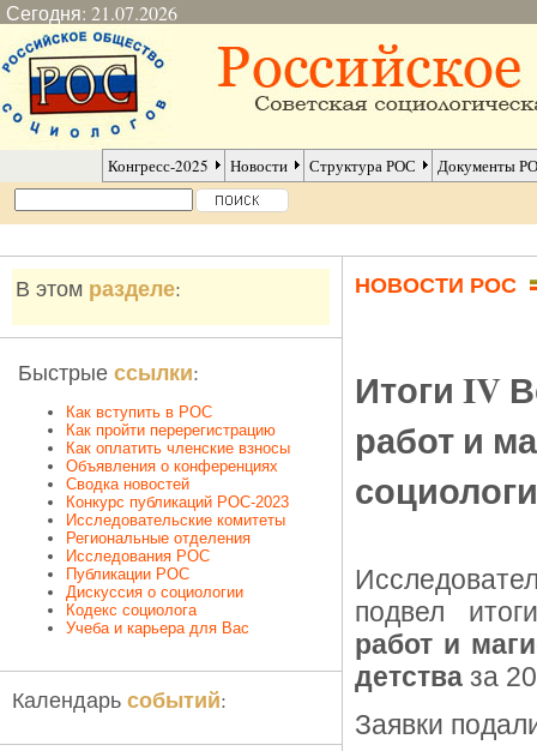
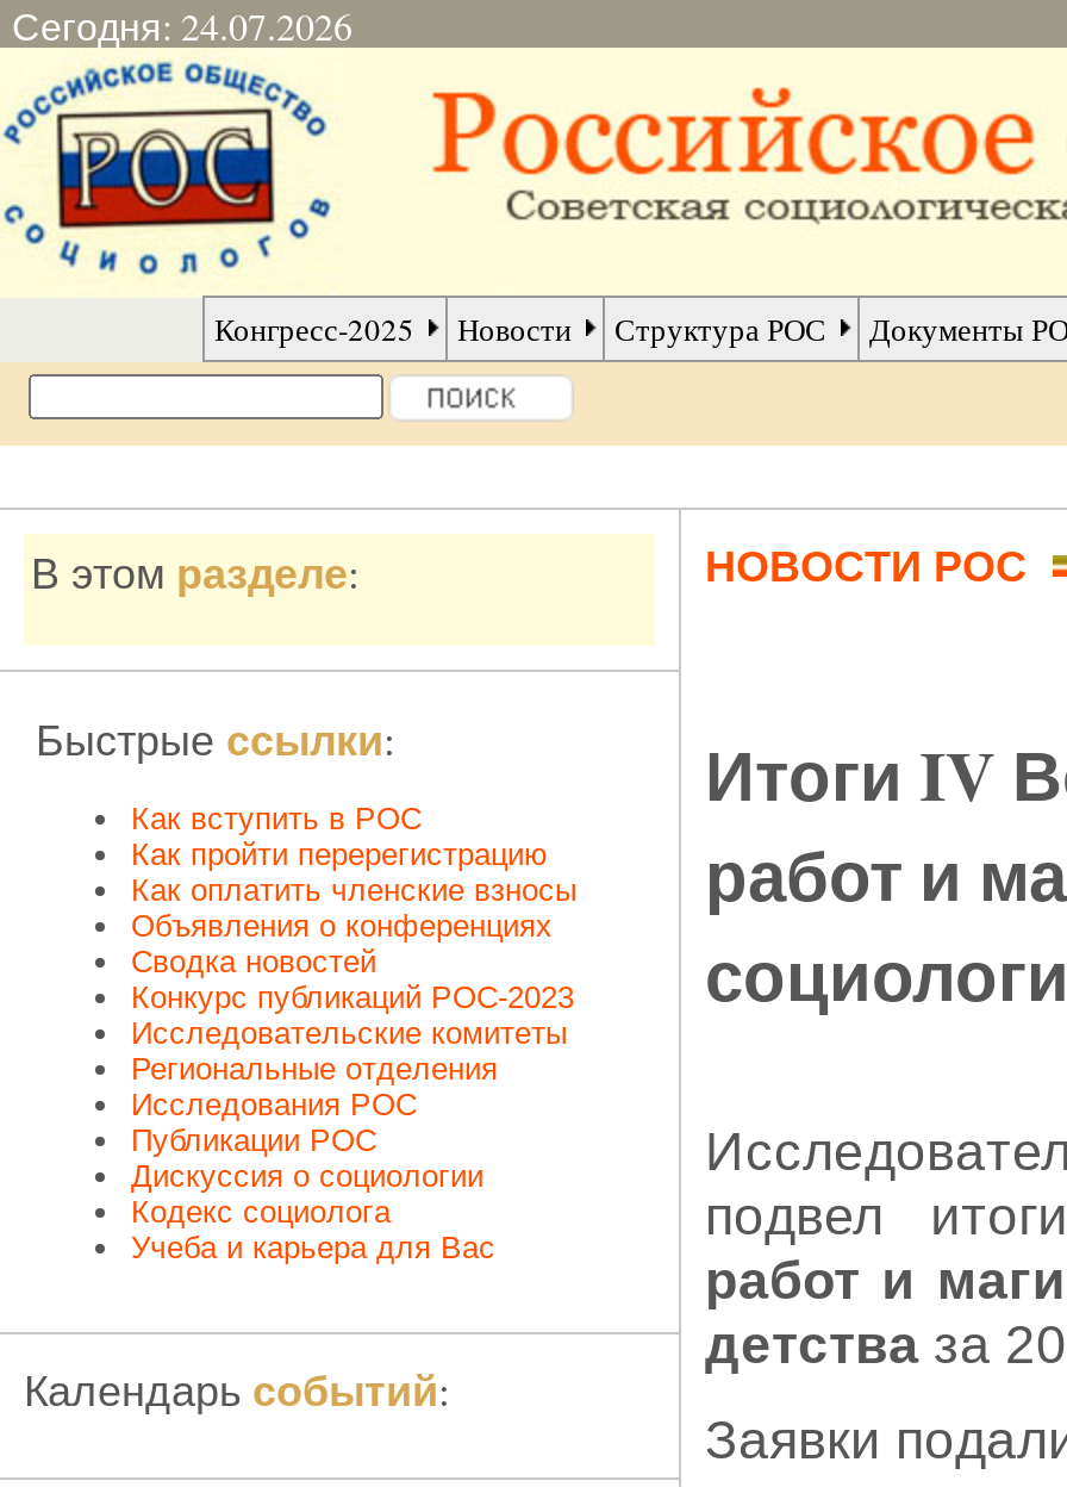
- Сегодня: 21.07.2026
+ Сегодня: 24.07.2026
